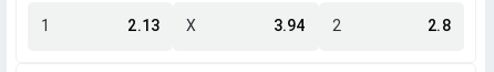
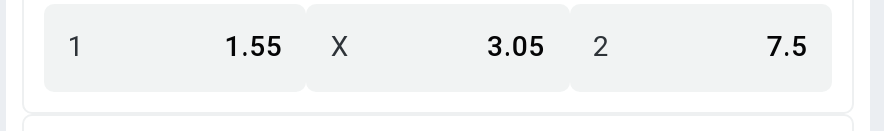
- 2.13 X
+ 1.55 X

- 3.94 2
+ 3.05 2

- 2.8
+ 7.5
